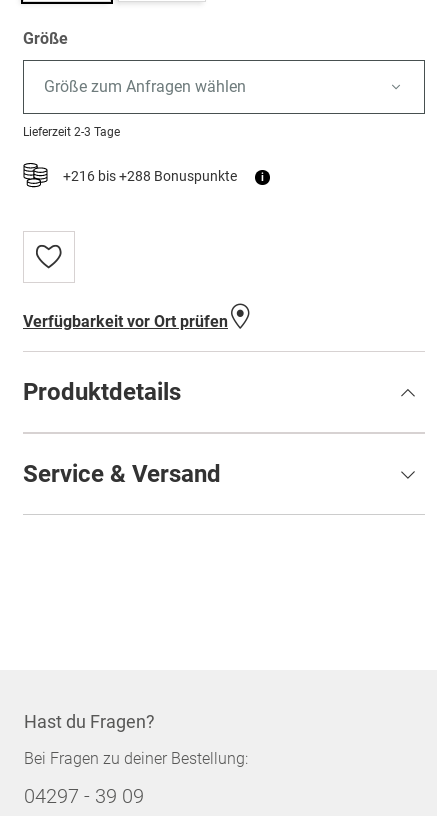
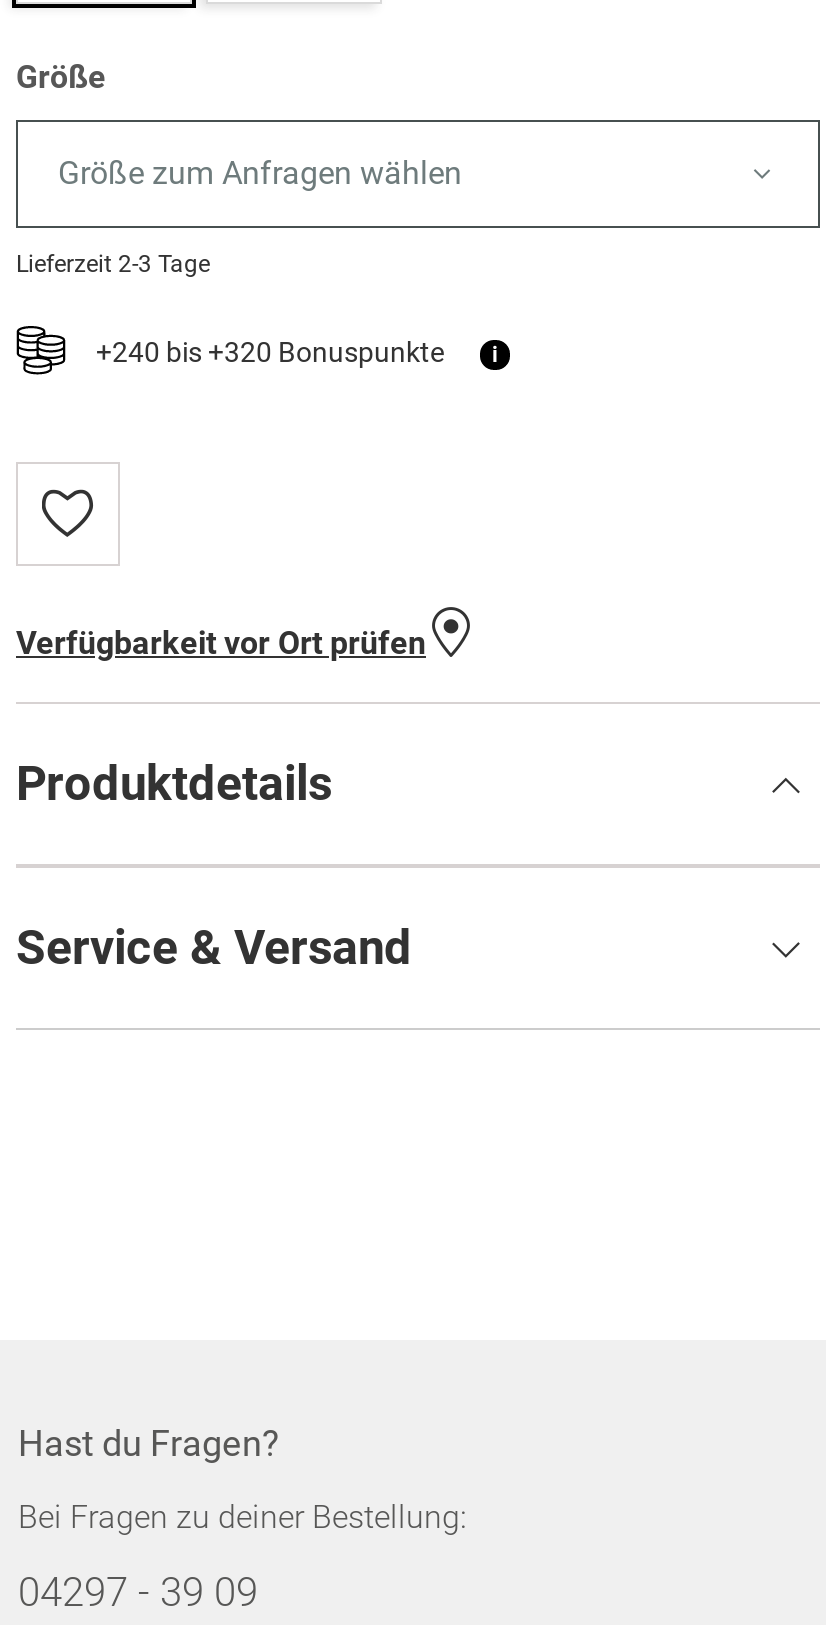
- +216 bis +288 Bonuspunkte
+ +240 bis +320 Bonuspunkte
